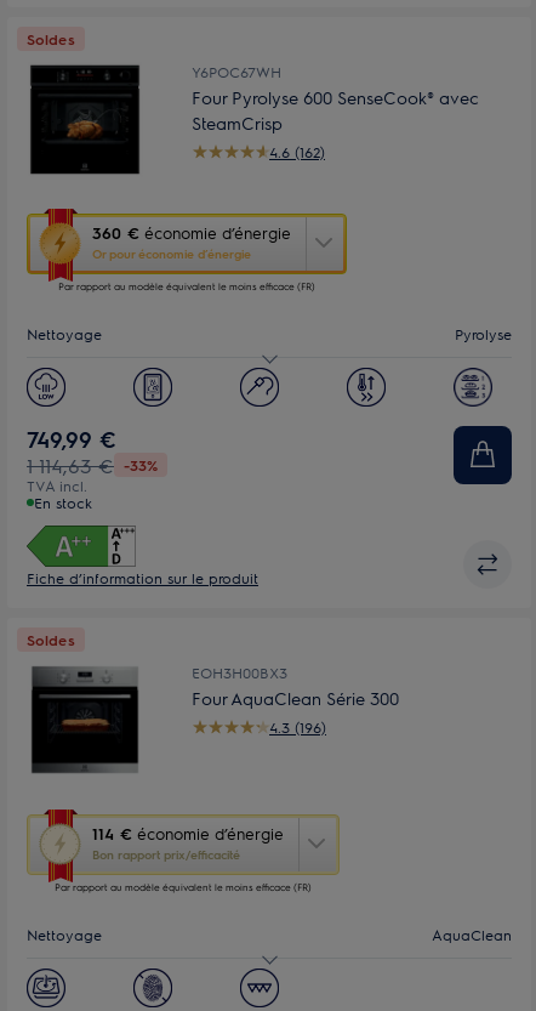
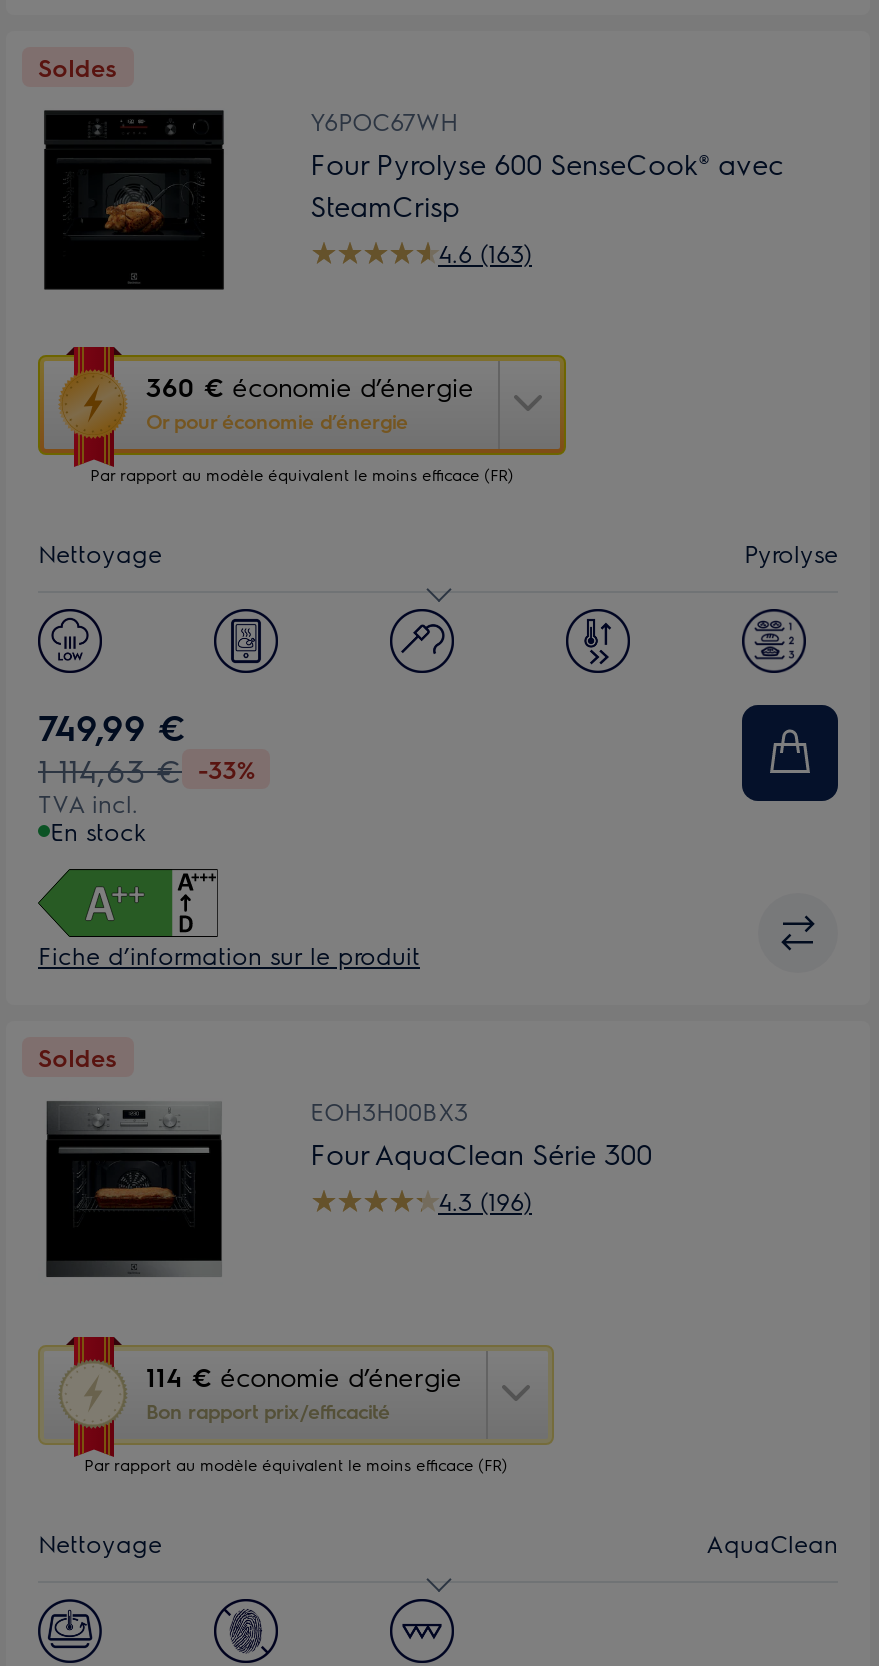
- 4.6 (162)
+ 4.6 (163)
